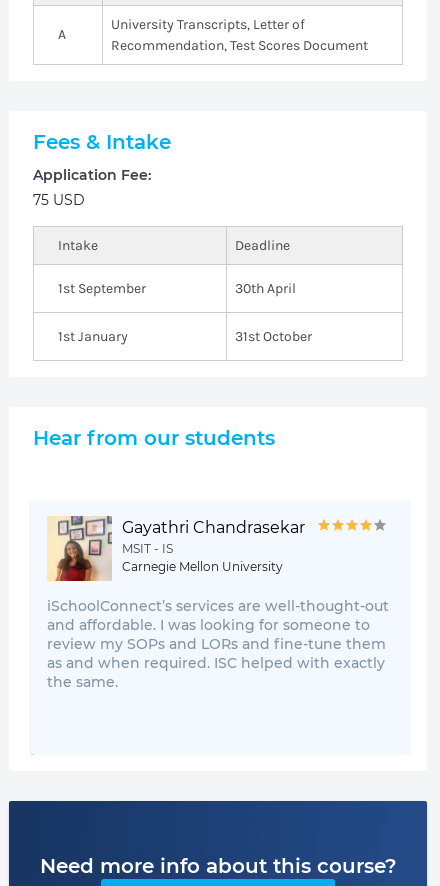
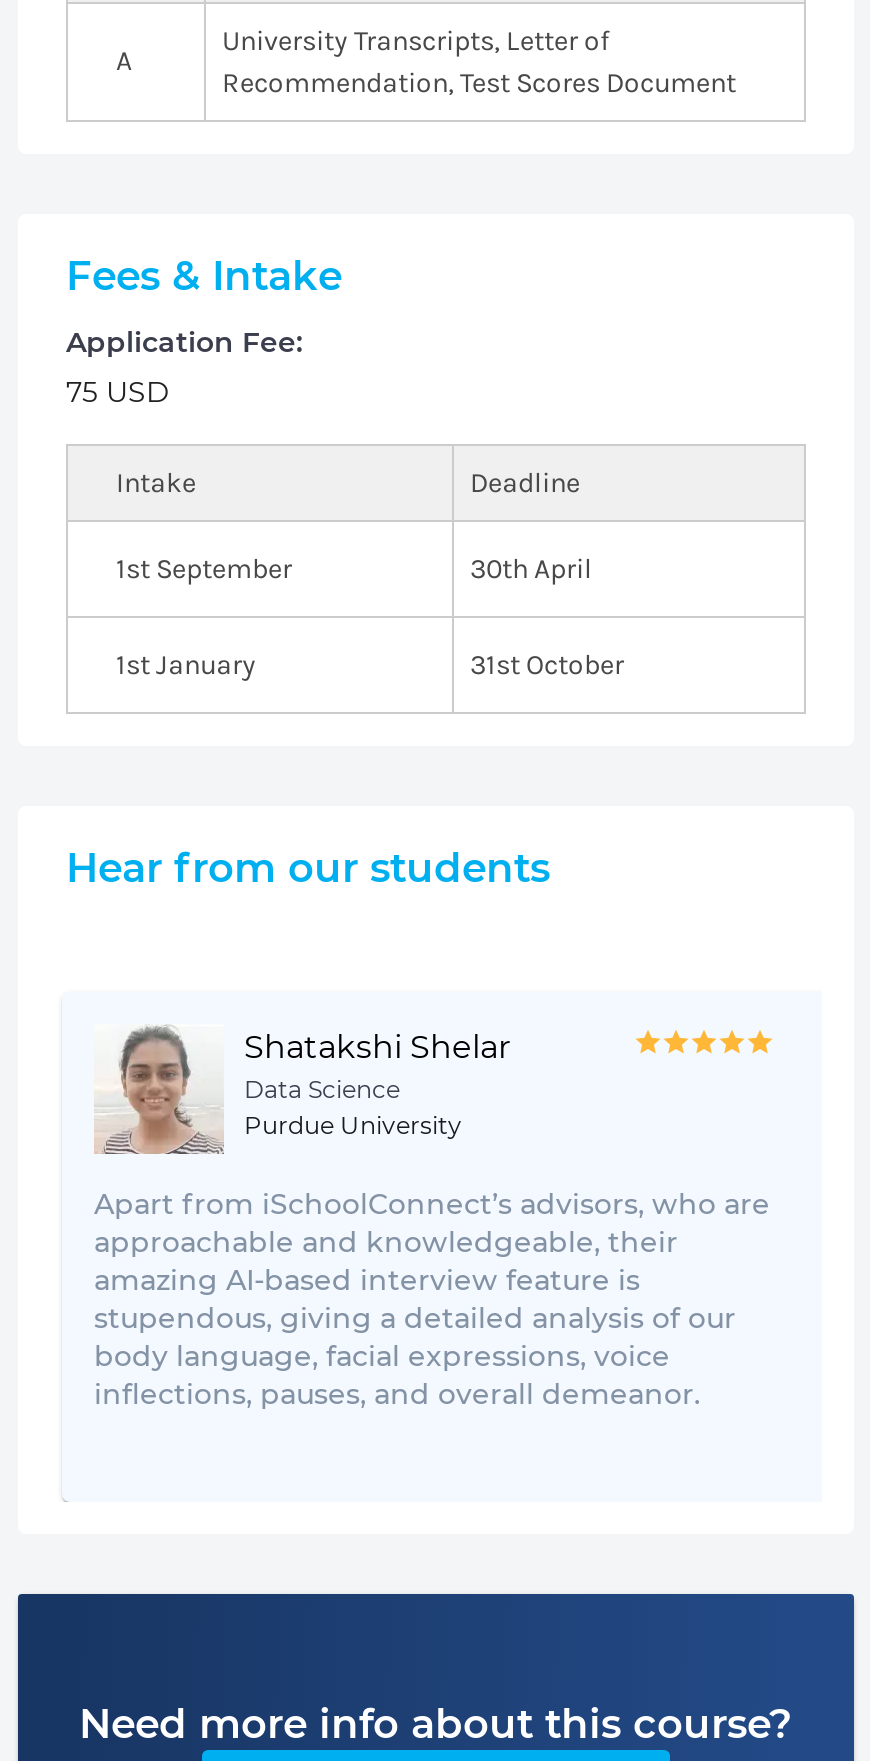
- [image]
- Gayathri Chandrasekar
- MSIT - IS
- Carnegie Mellon University
+ [image]
+ Shatakshi Shelar
+ Data Science
+ Purdue University

- iSchoolConnect’s services are well-thought-out
- and affordable. I was looking for someone to
- review my SOPs and LORs and fine-tune them
- as and when required. ISC helped with exactly
- the same.
+ Apart from iSchoolConnect’s advisors, who are
+ approachable and knowledgeable, their
+ amazing AI-based interview feature is
+ stupendous, giving a detailed analysis of our
+ body language, facial expressions, voice
+ inflections, pauses, and overall demeanor.
